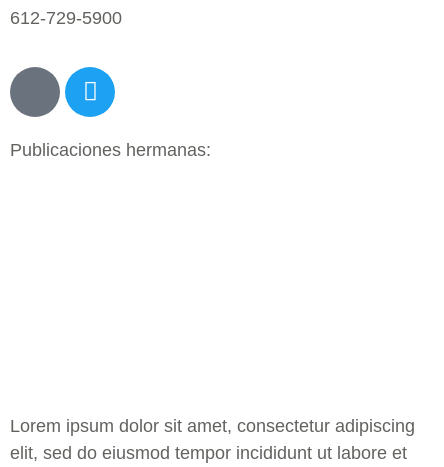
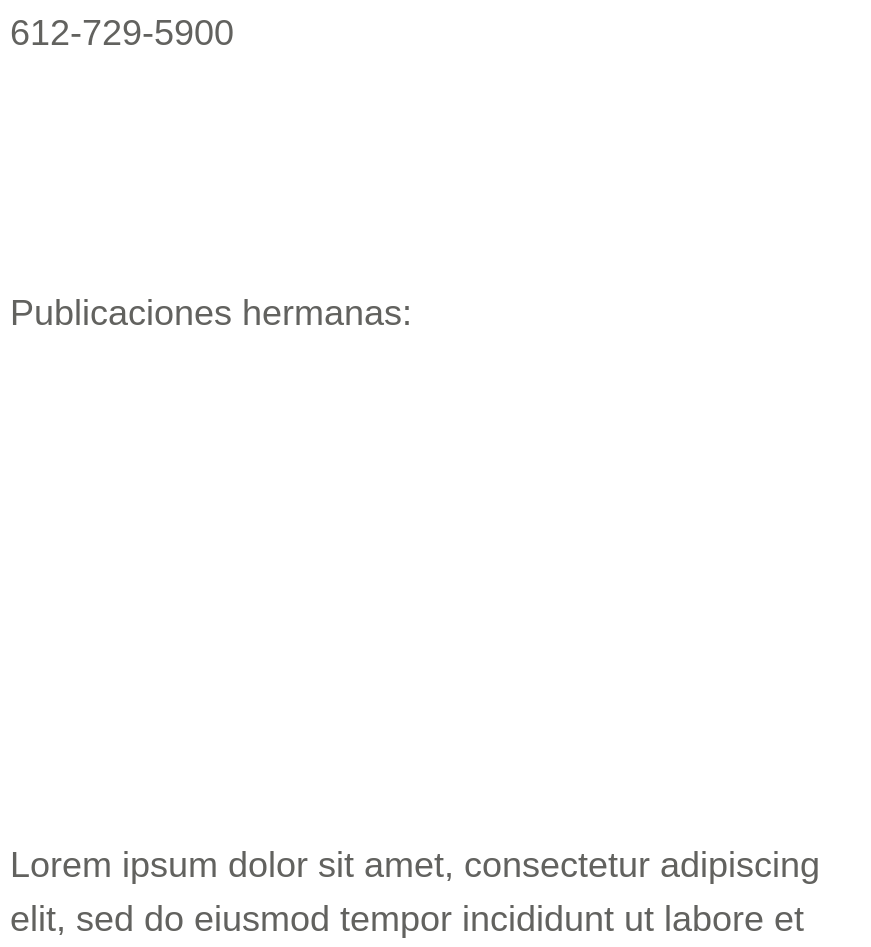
- [image]
